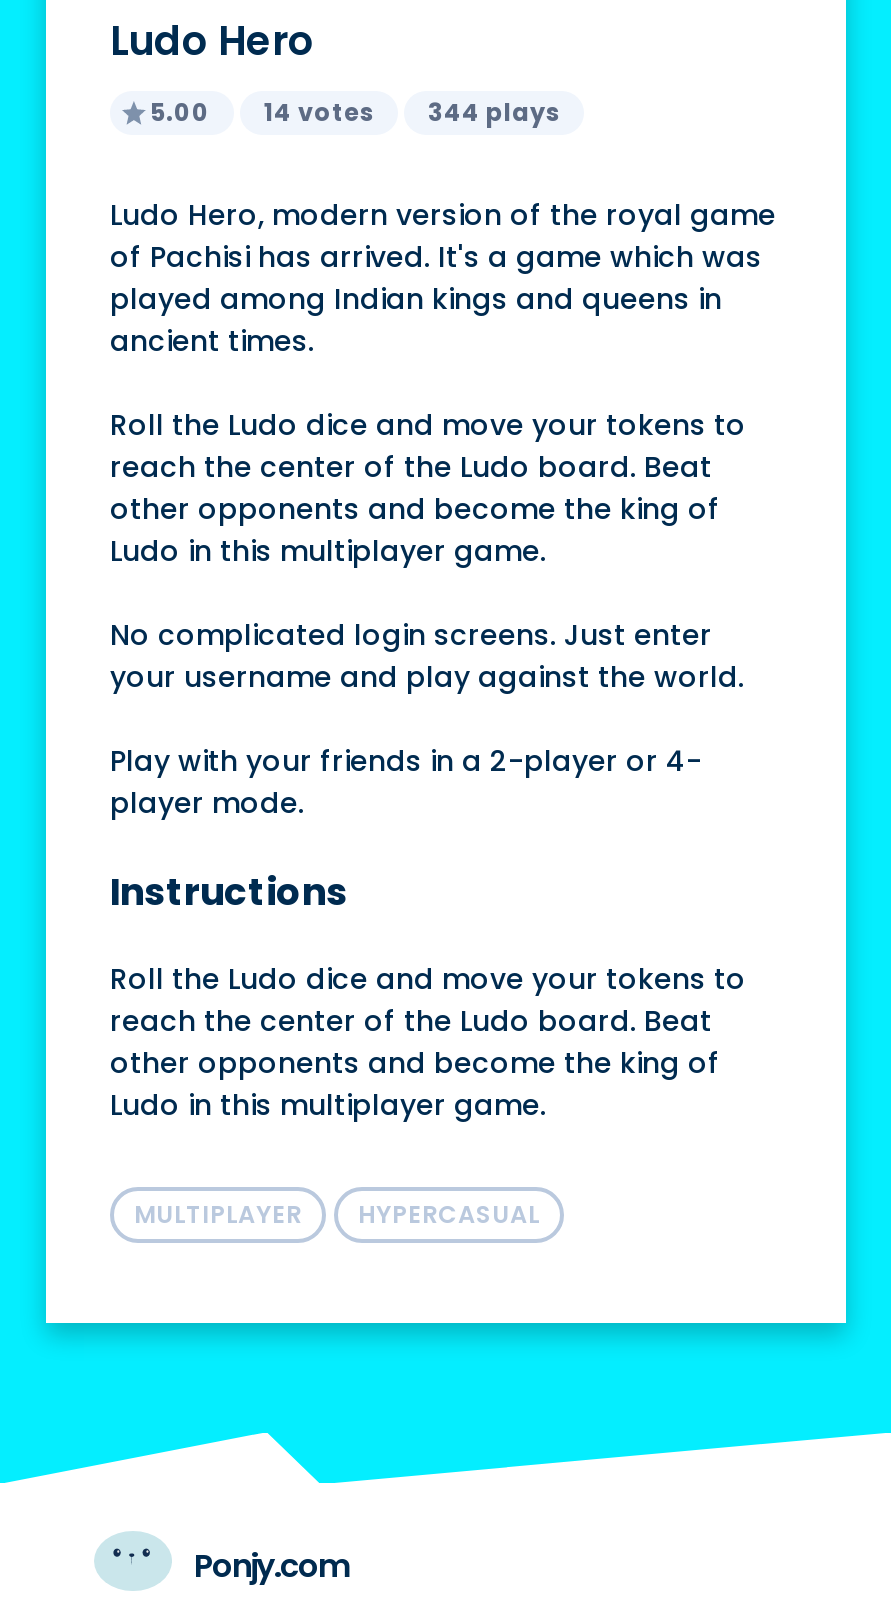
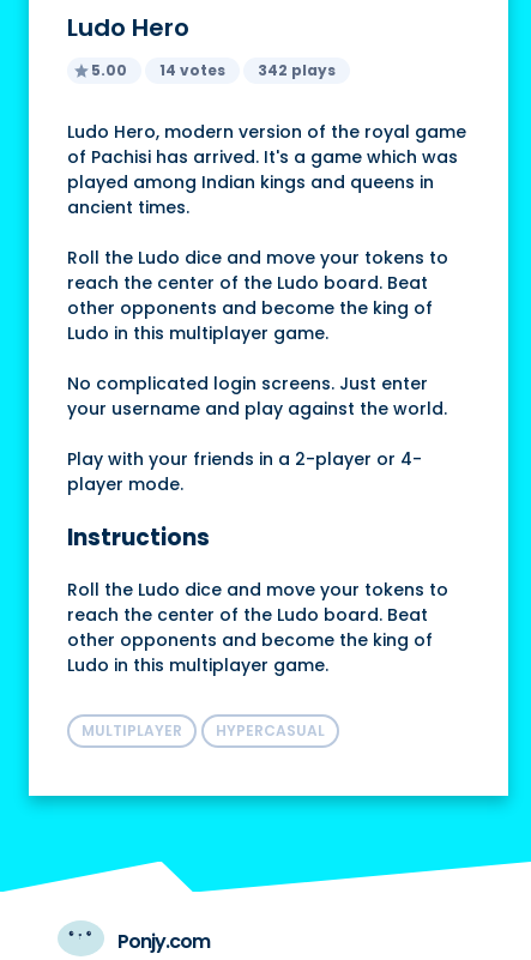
- 5.00 14 votes 344 plays
+ 5.00 14 votes 342 plays
